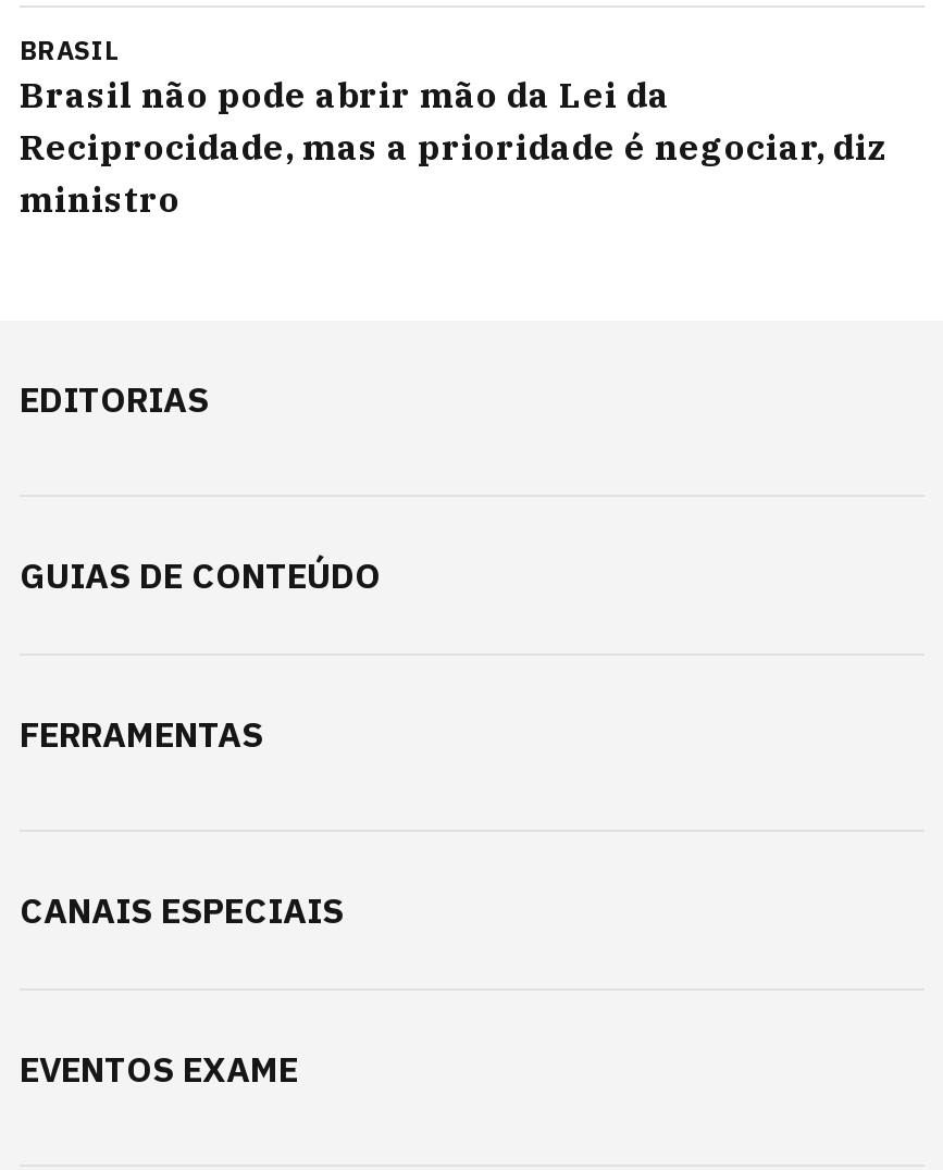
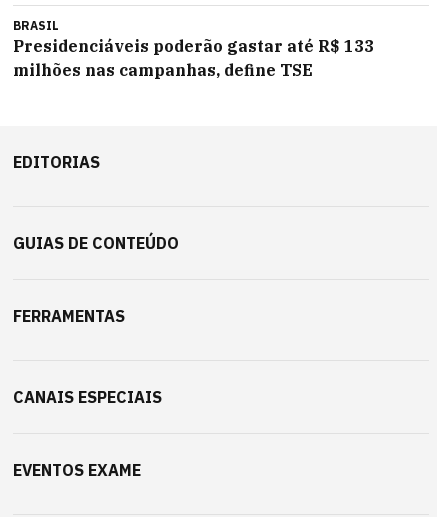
- Brasil não pode abrir mão da Lei da
- Reciprocidade, mas a prioridade é negociar, diz
- ministro
+ Presidenciáveis poderão gastar até R$ 133
+ milhões nas campanhas, define TSE
